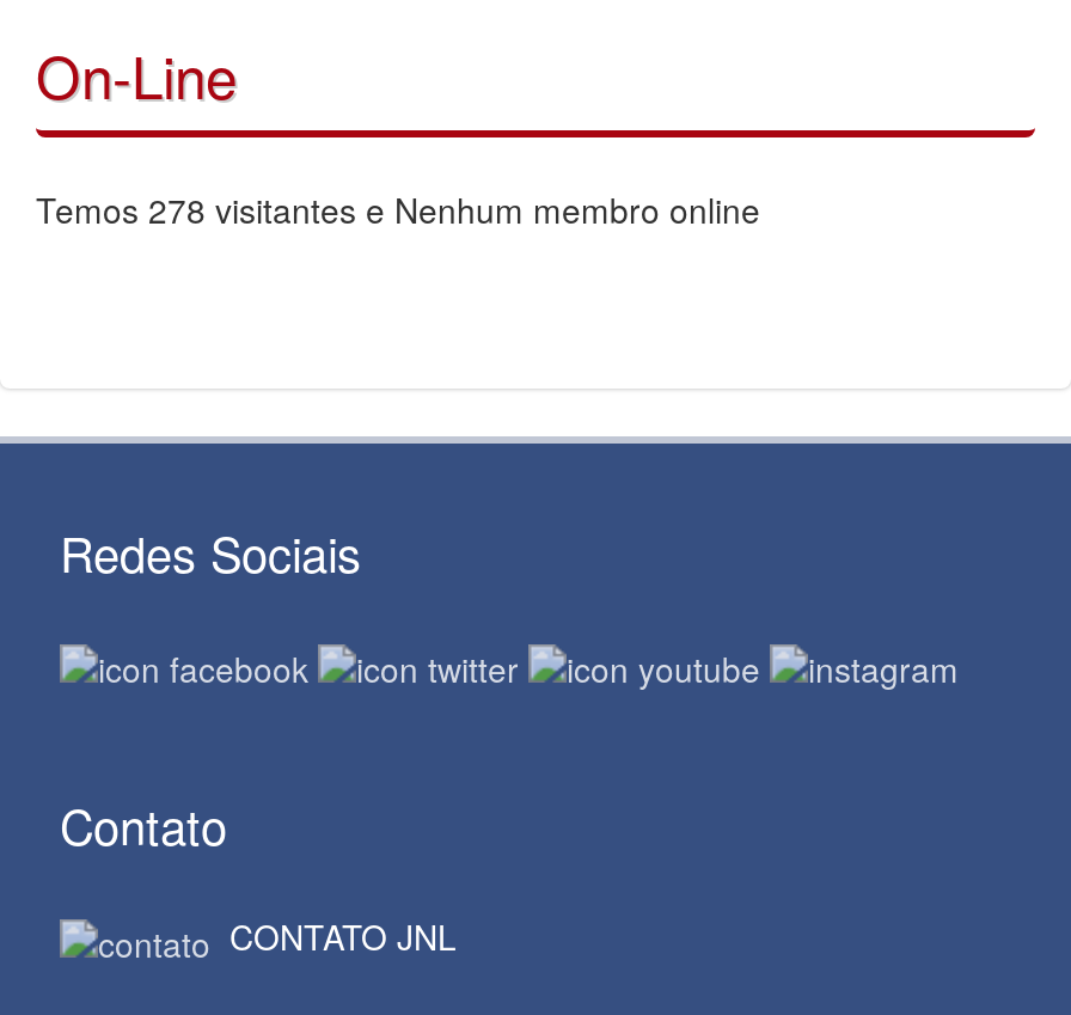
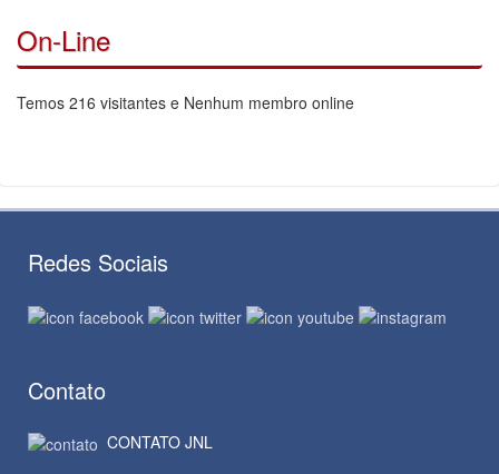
- Temos 278 visitantes e Nenhum membro online
+ Temos 216 visitantes e Nenhum membro online
